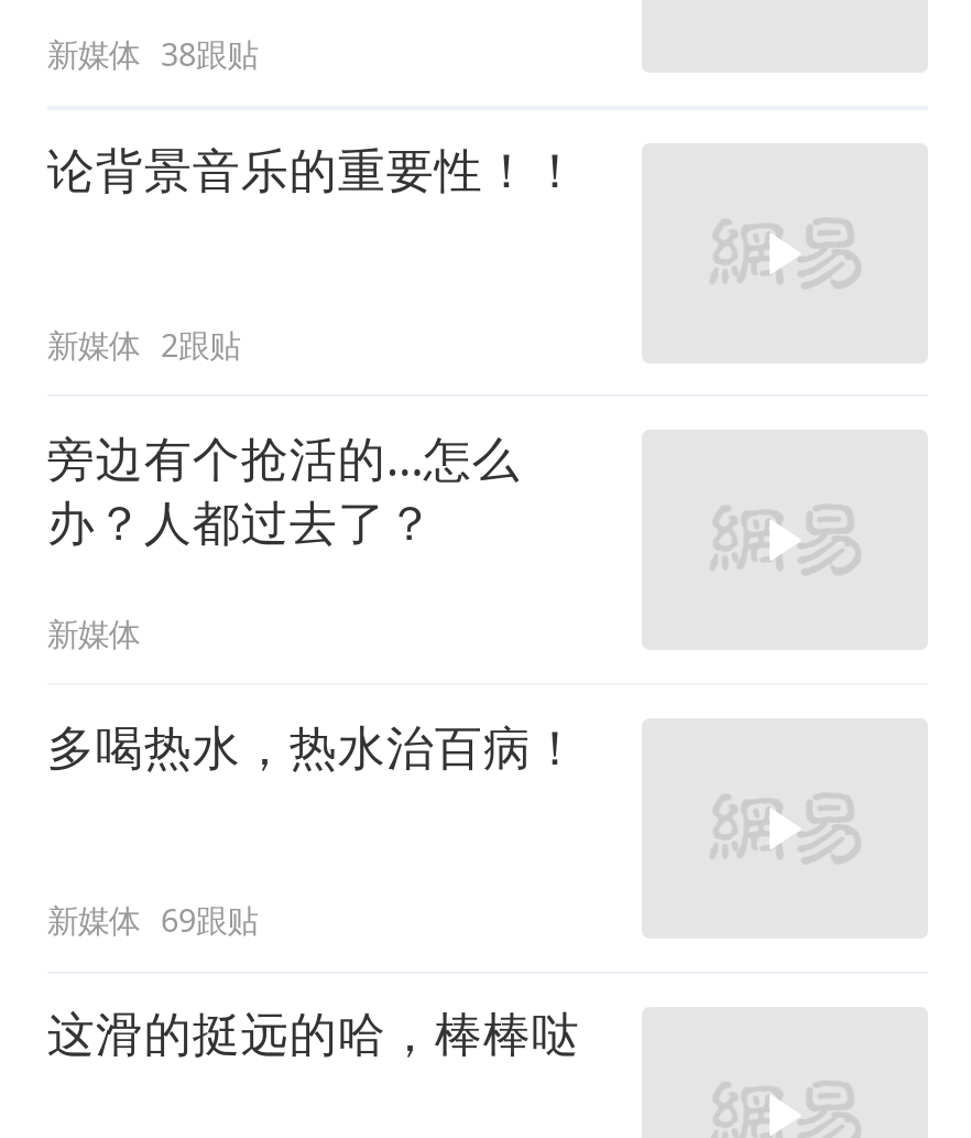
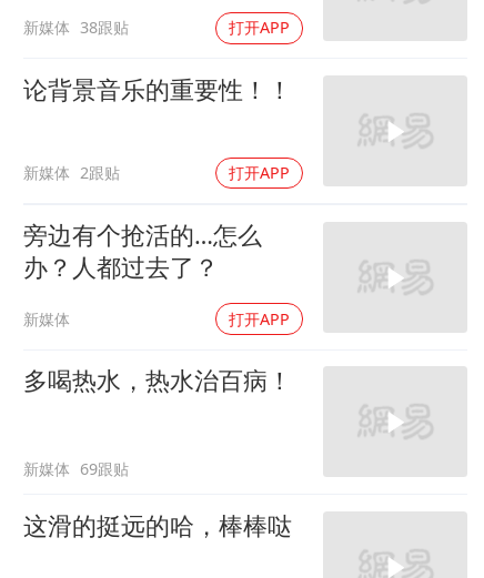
+ 打开APP

+ 打开APP

+ 打开APP
